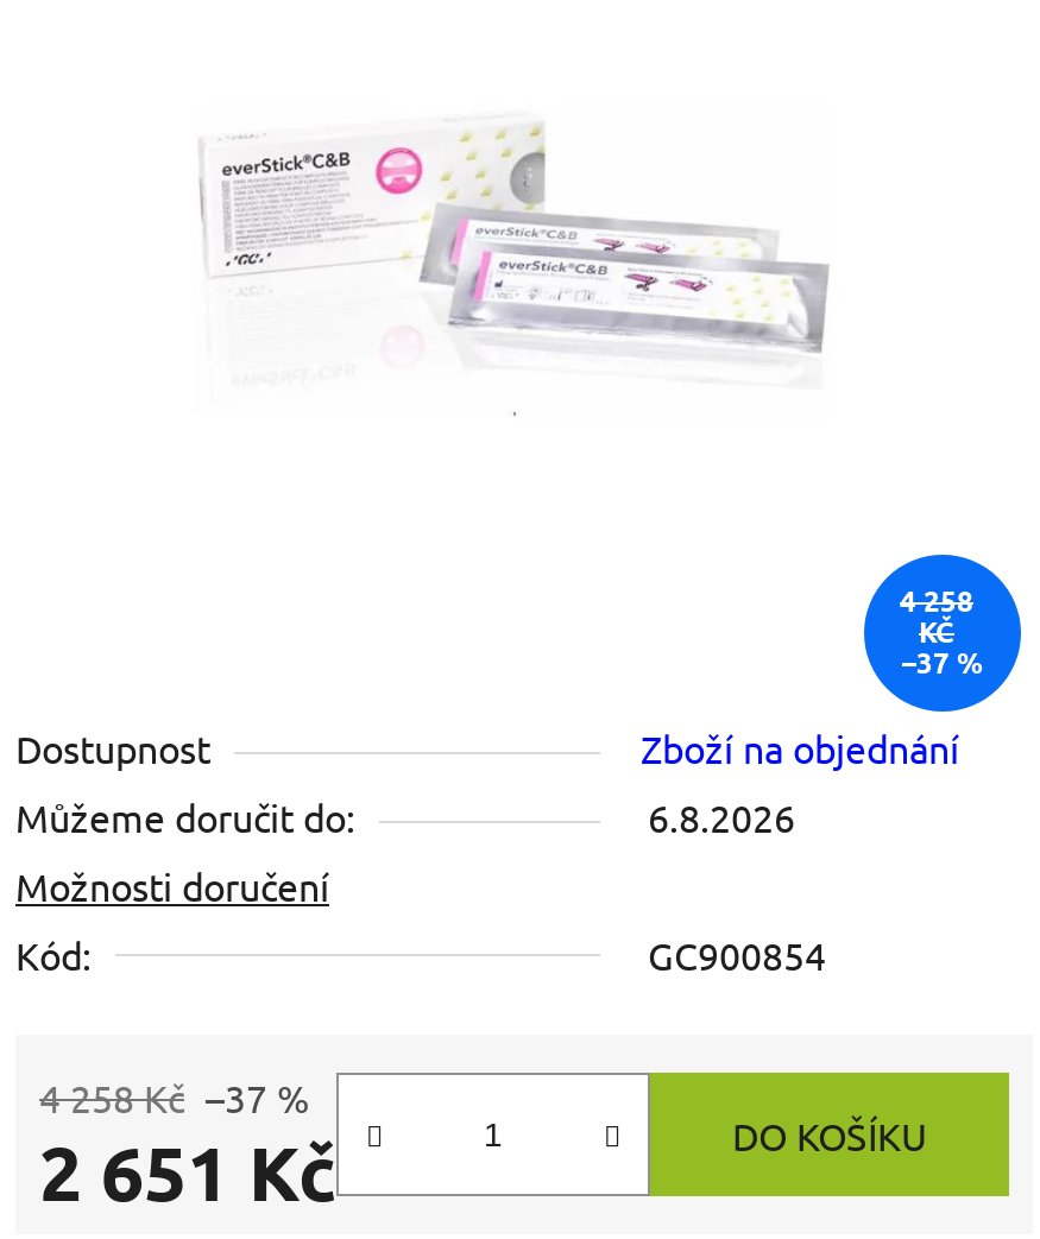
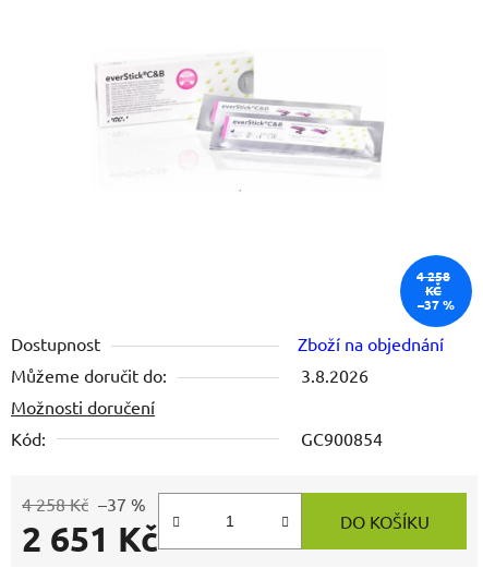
- 6.8.2026
+ 3.8.2026
